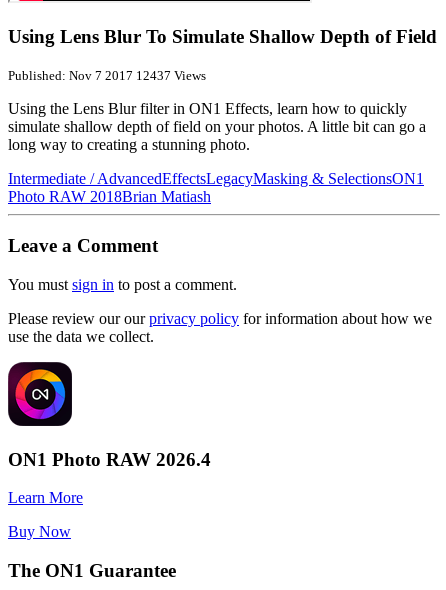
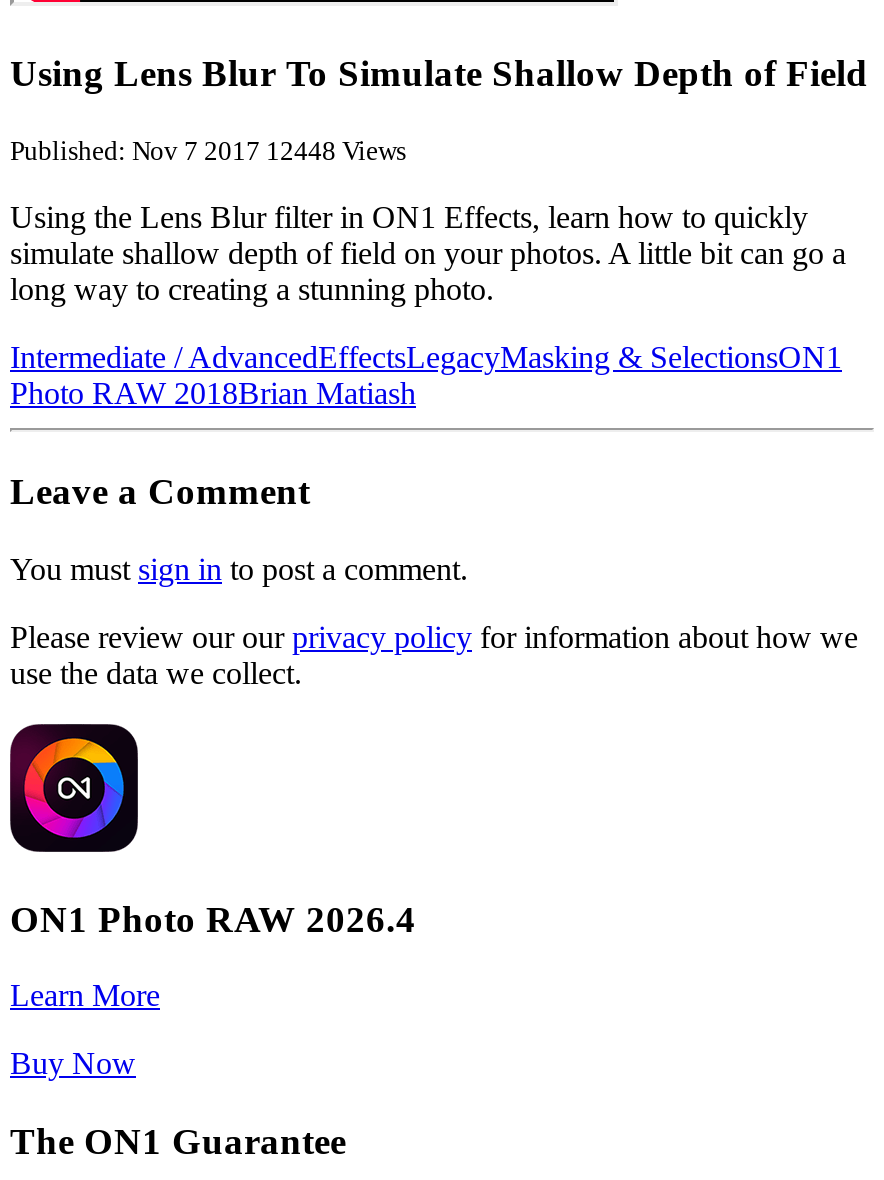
- Published: Nov 7 2017 12437 Views
+ Published: Nov 7 2017 12448 Views
